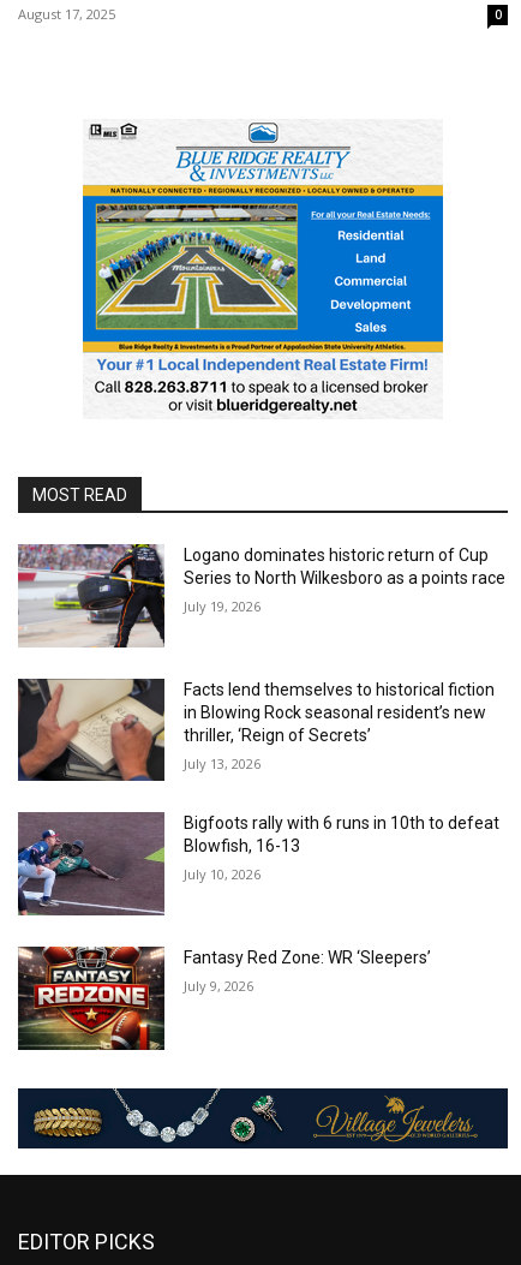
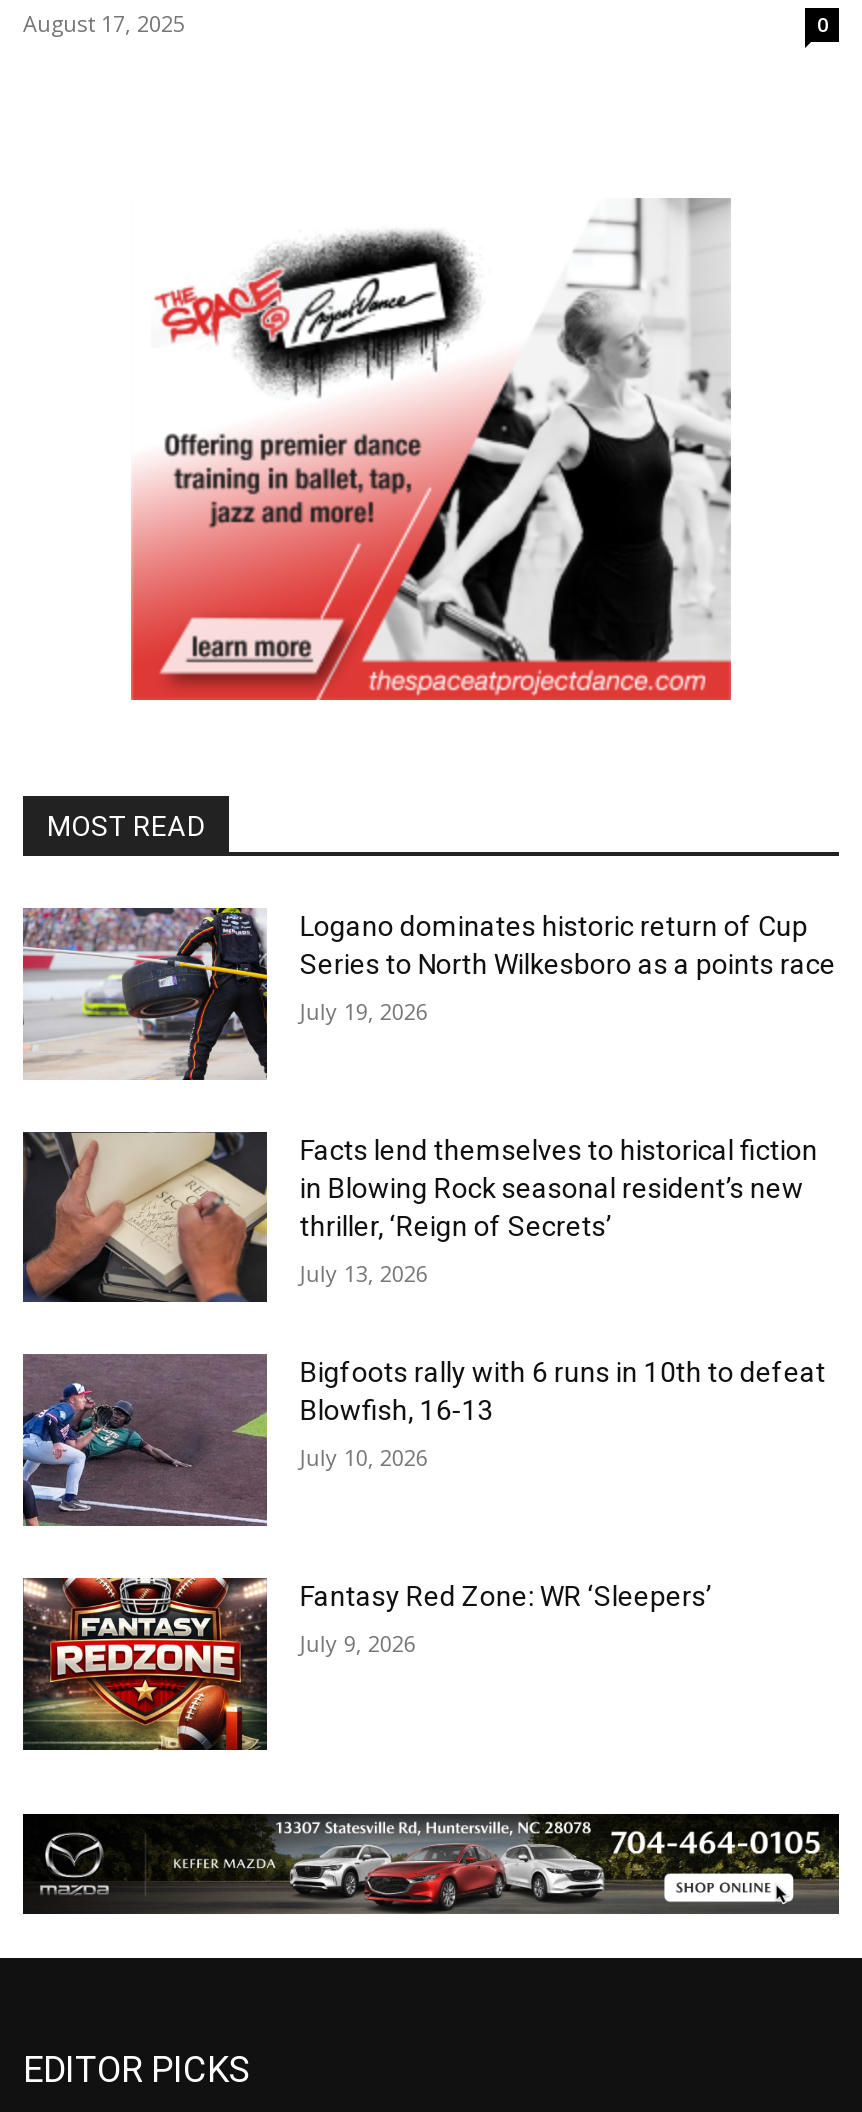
- [image]
+ [image]

- [image]
+ [image]
